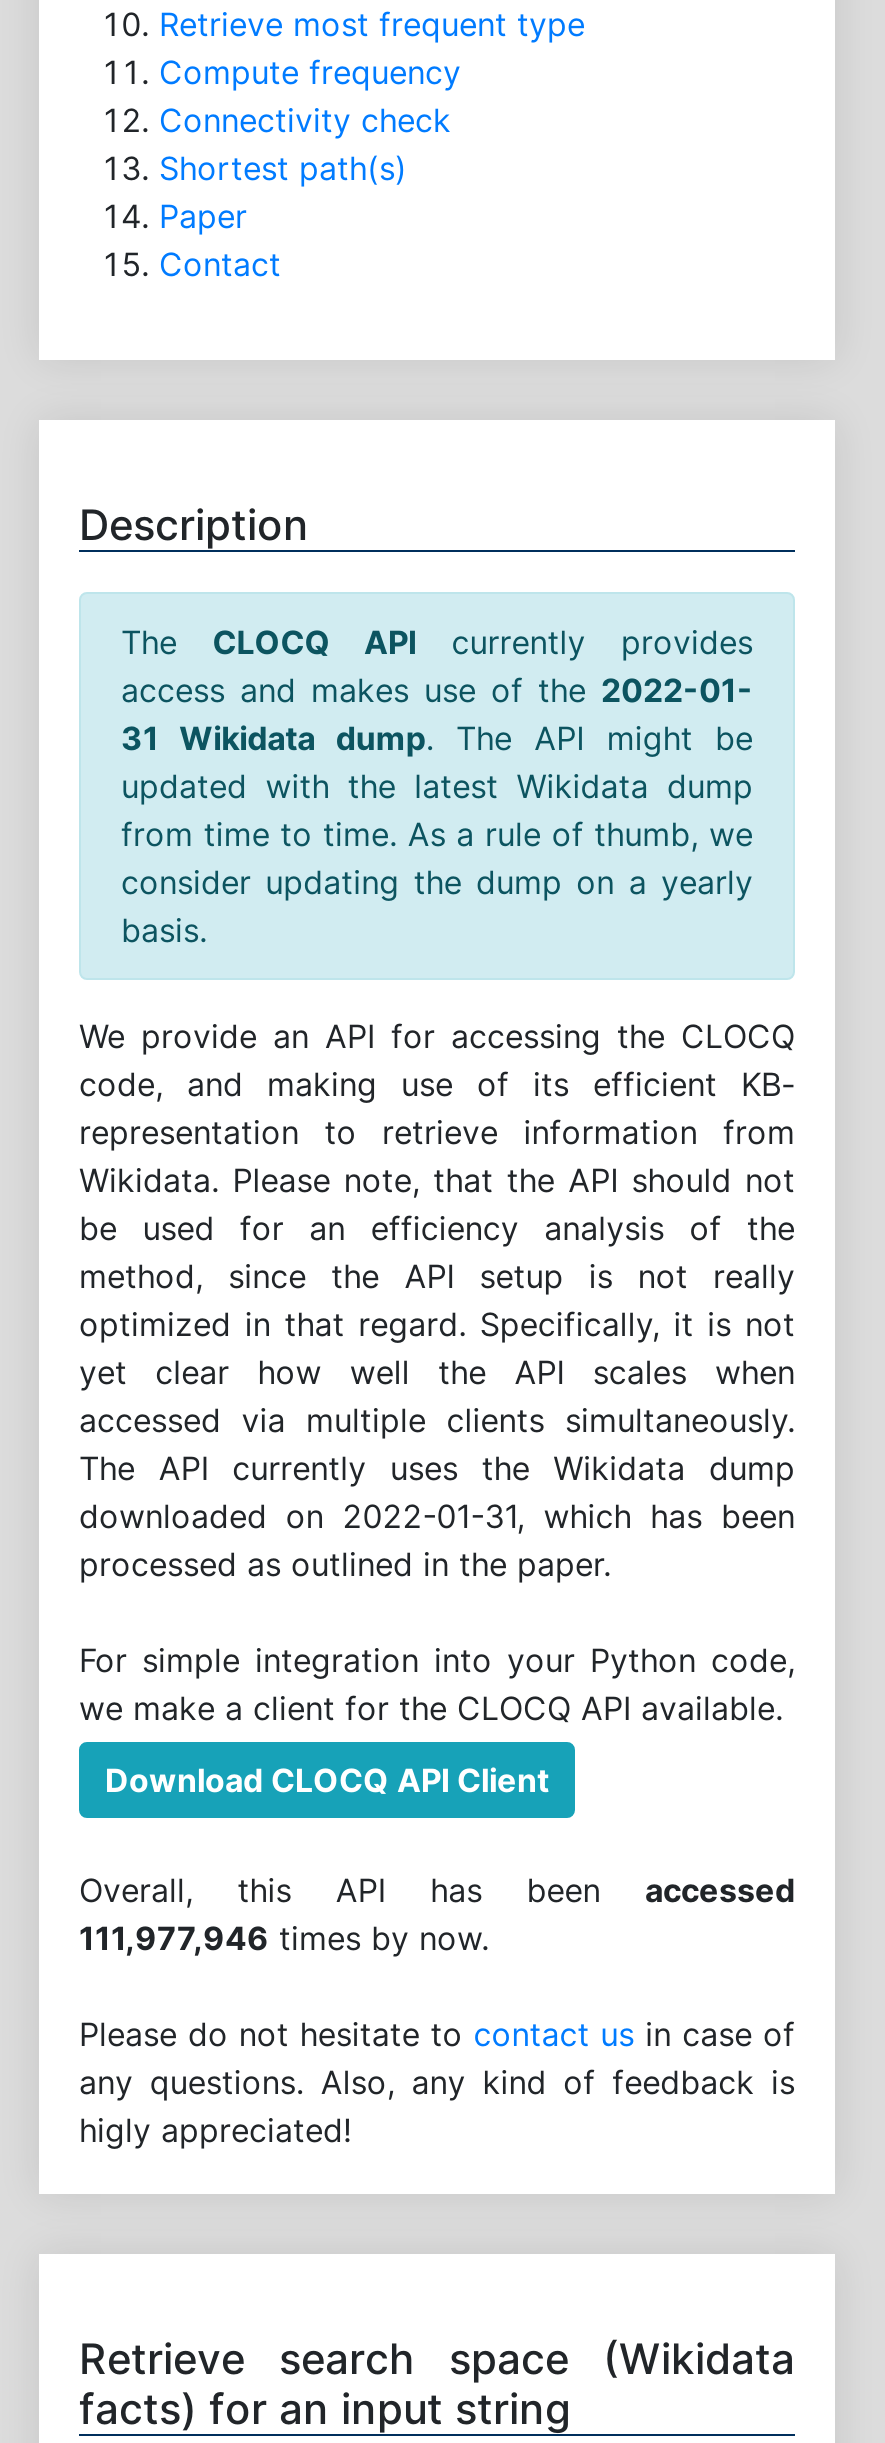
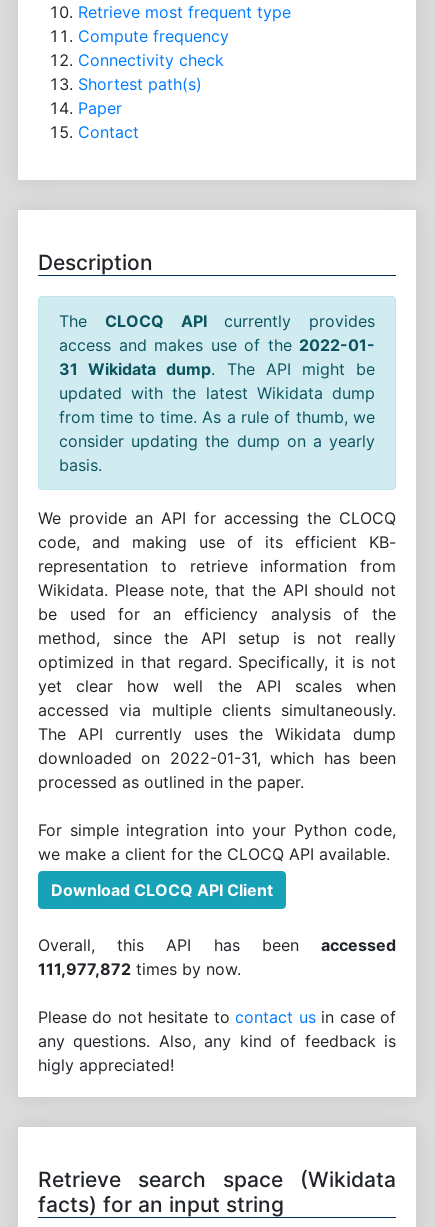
- 111,977,946 times by now.
+ 111,977,872 times by now.
